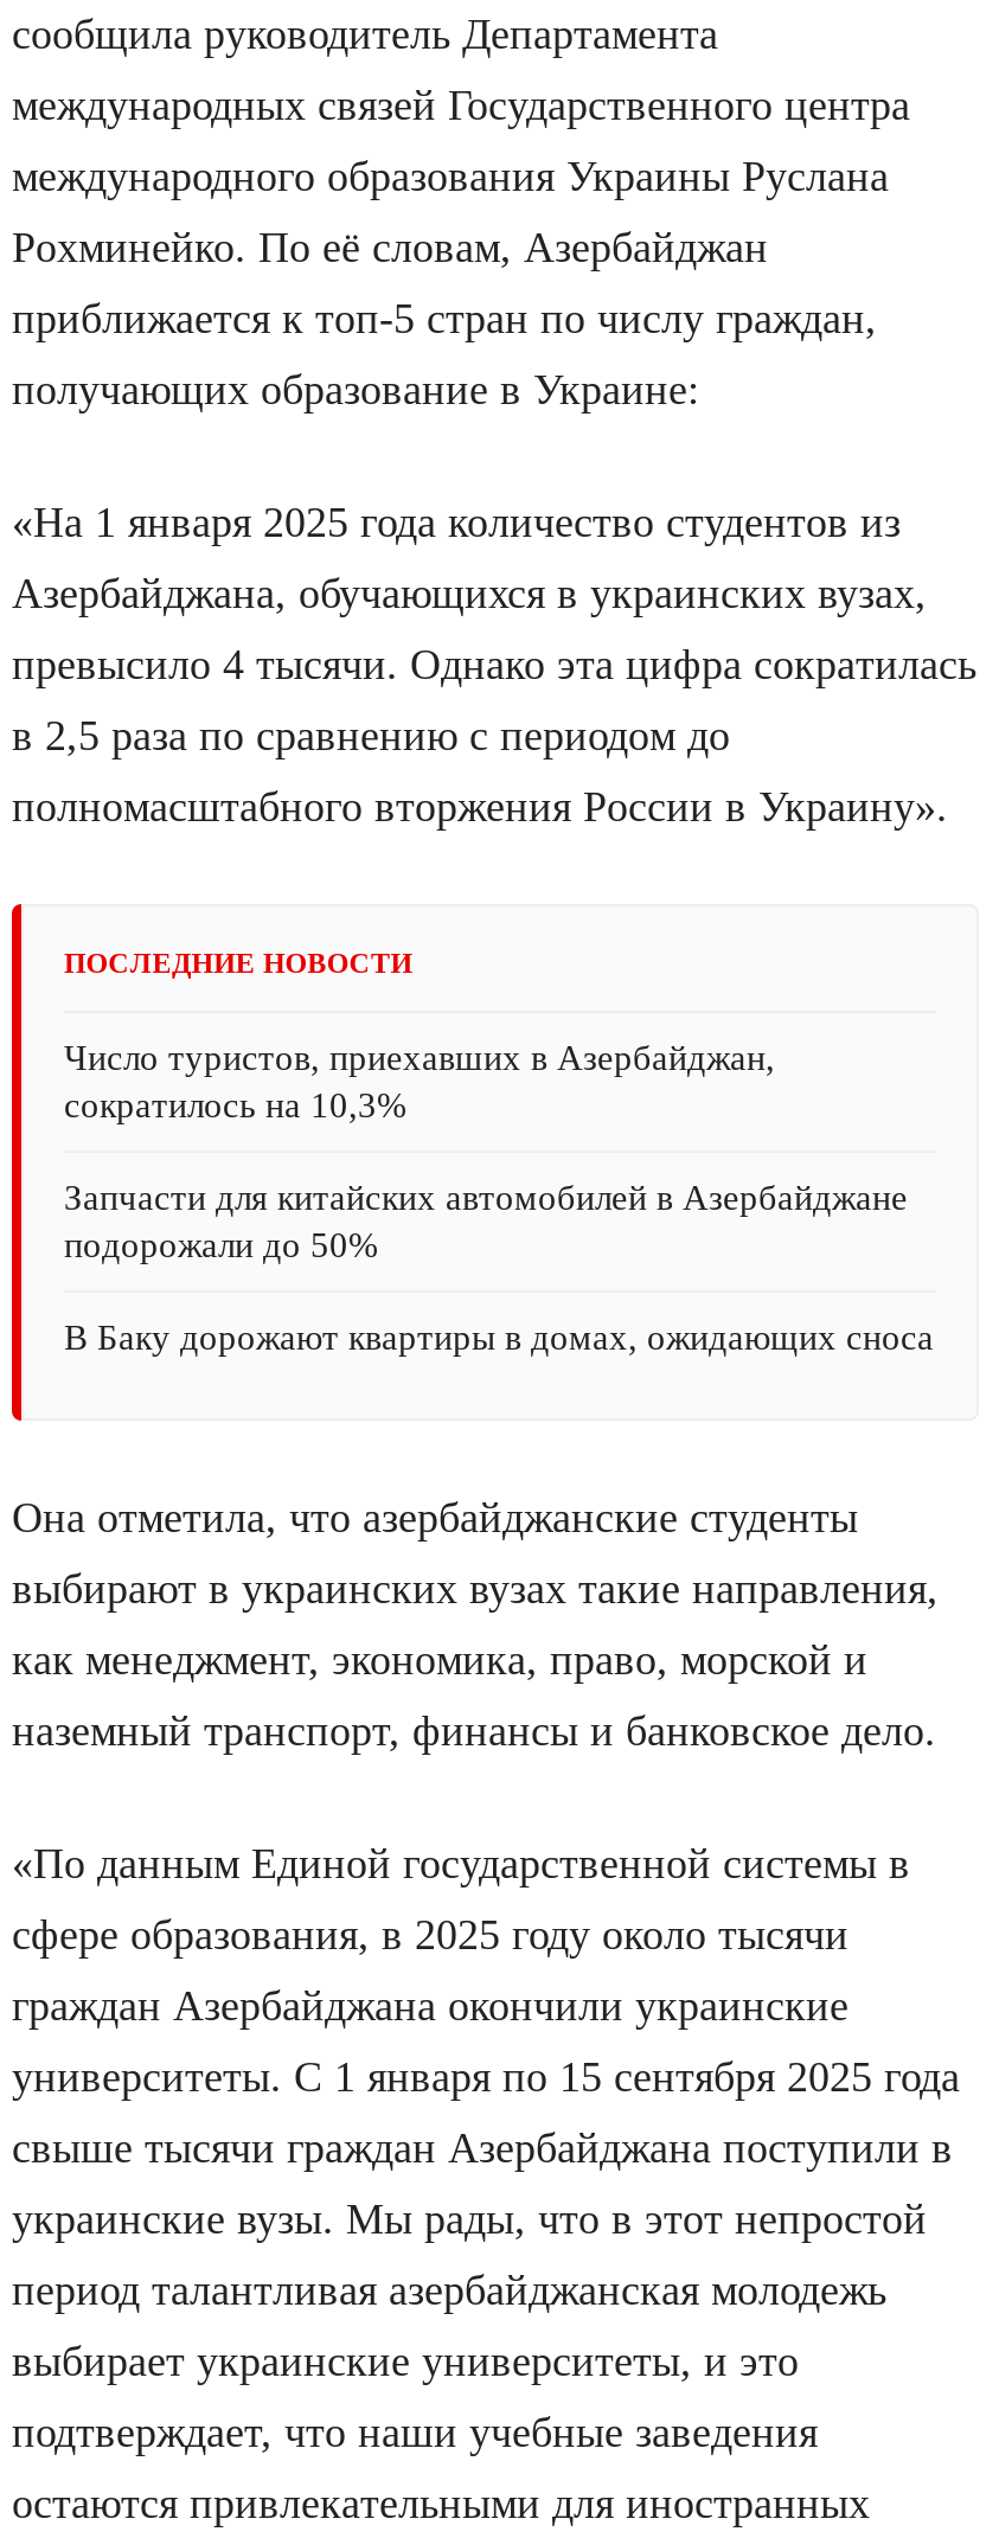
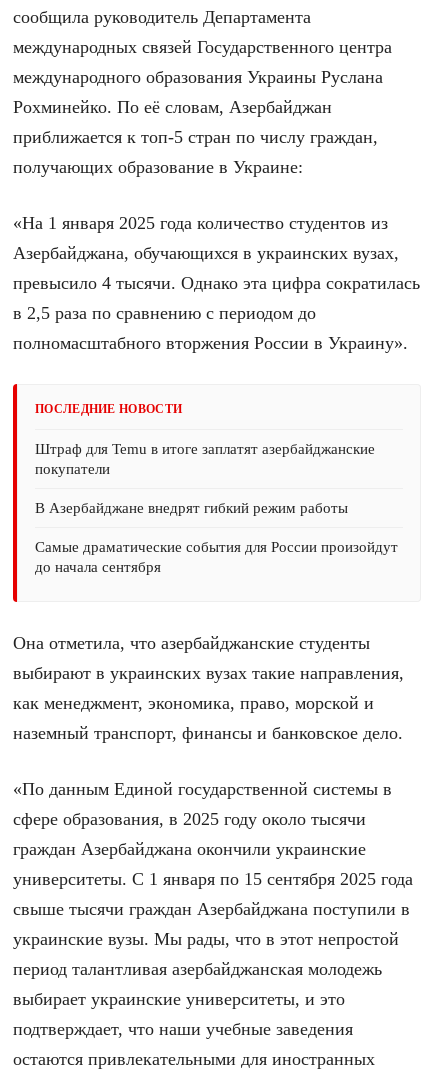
- Число туристов, приехавших в Азербайджан,
- сократилось на 10,3%
+ Штраф для Temu в итоге заплатят азербайджанские
+ покупатели

- Запчасти для китайских автомобилей в Азербайджане
- подорожали до 50%
+ В Азербайджане внедрят гибкий режим работы

- В Баку дорожают квартиры в домах, ожидающих сноса
+ Самые драматические события для России произойдут
+ до начала сентября
